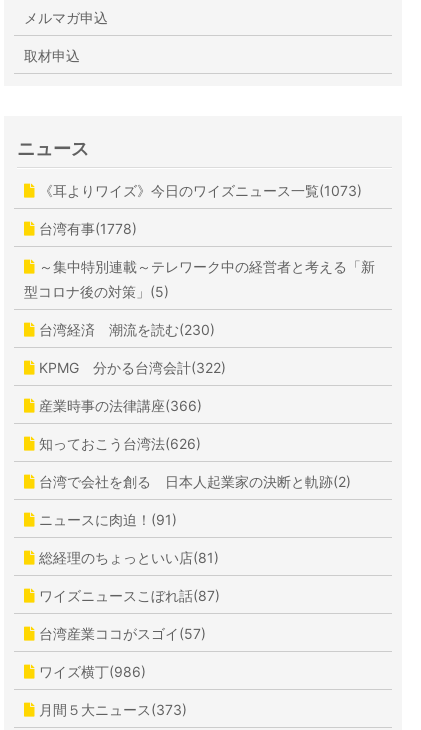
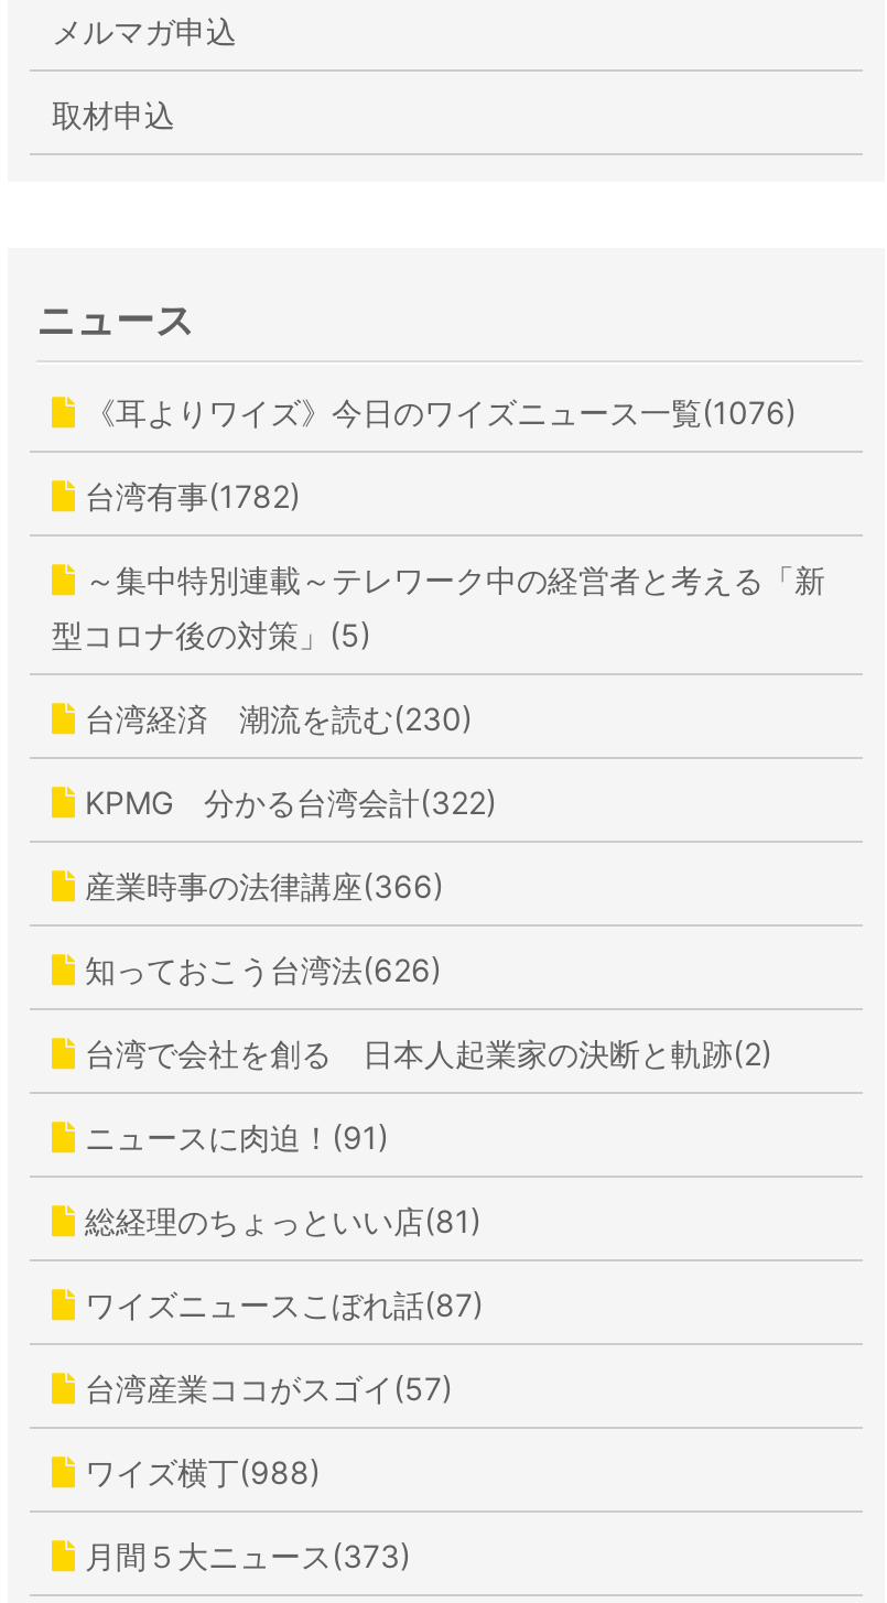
- 《耳よりワイズ》今日のワイズニュース一覧(1073)
+ 《耳よりワイズ》今日のワイズニュース一覧(1076)

- 台湾有事(1778)
+ 台湾有事(1782)

- ワイズ横丁(986)
+ ワイズ横丁(988)
